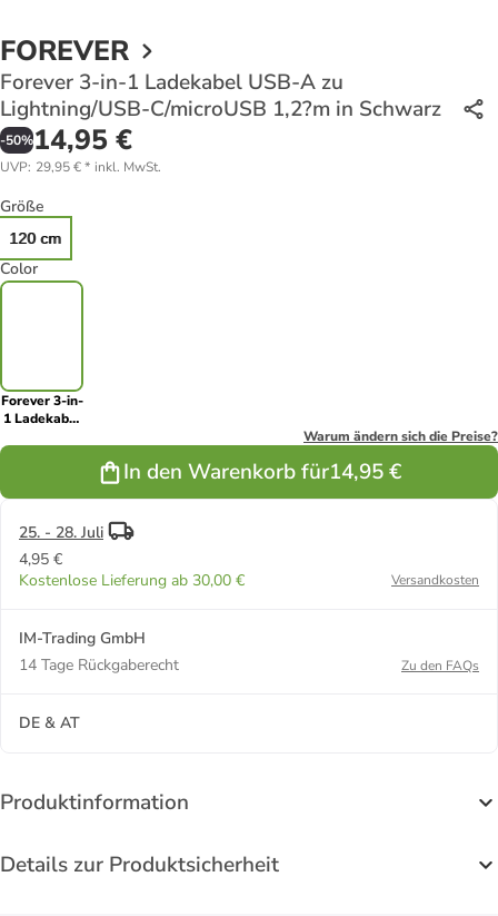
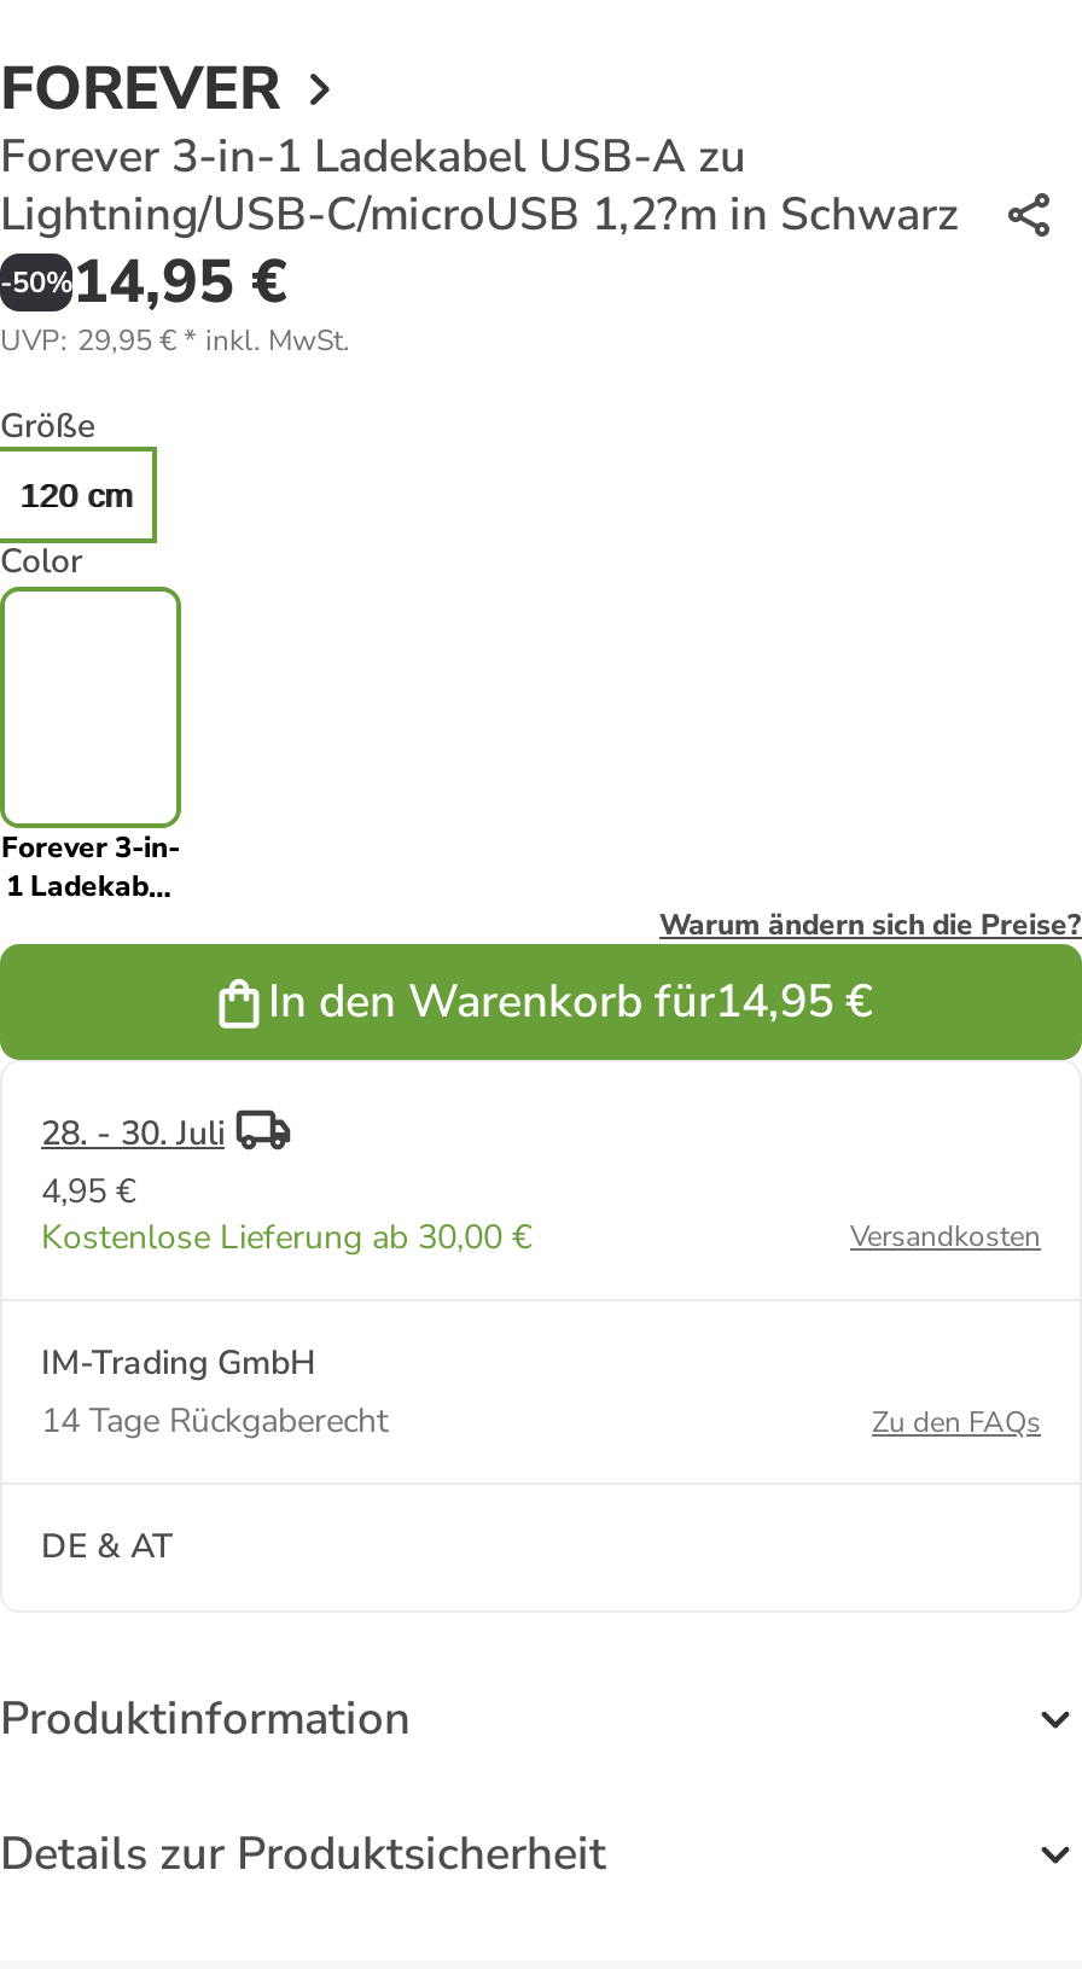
- 25. - 28. Juli
+ 28. - 30. Juli
